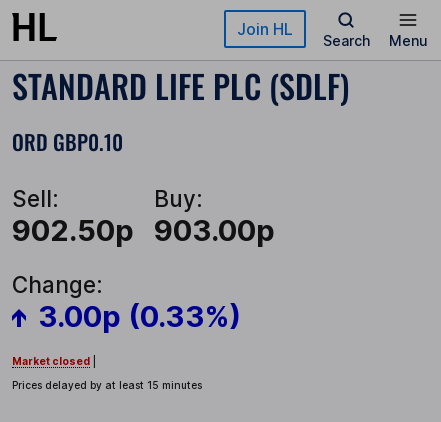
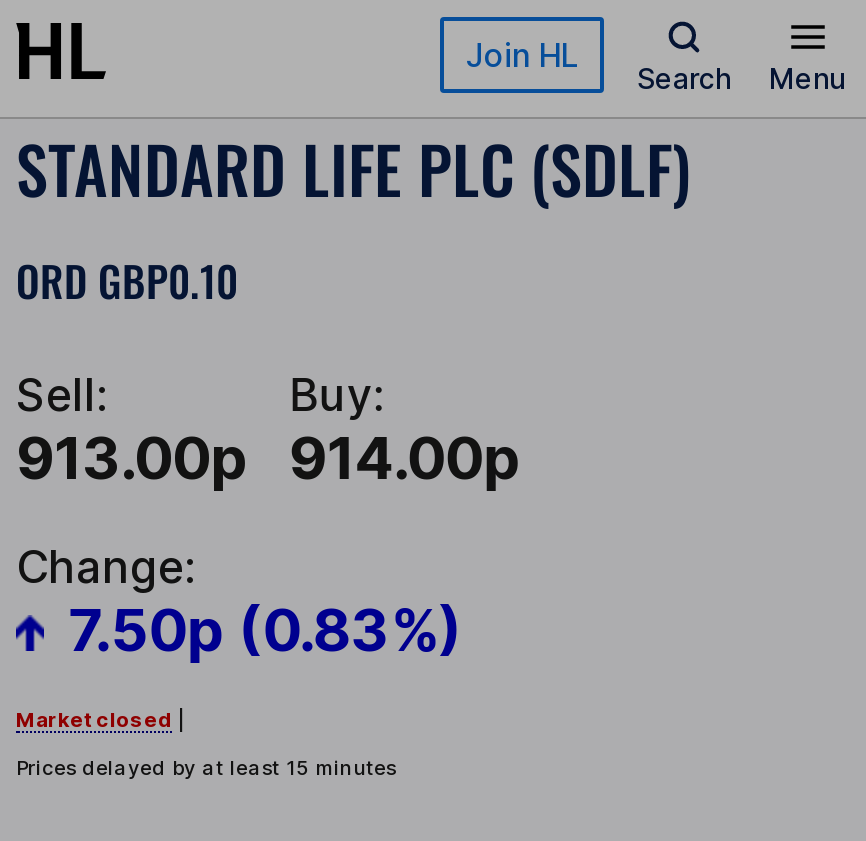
- 902.50p
+ 913.00p

- 903.00p
+ 914.00p

- 3.00p (0.33%)
+ 7.50p (0.83%)
